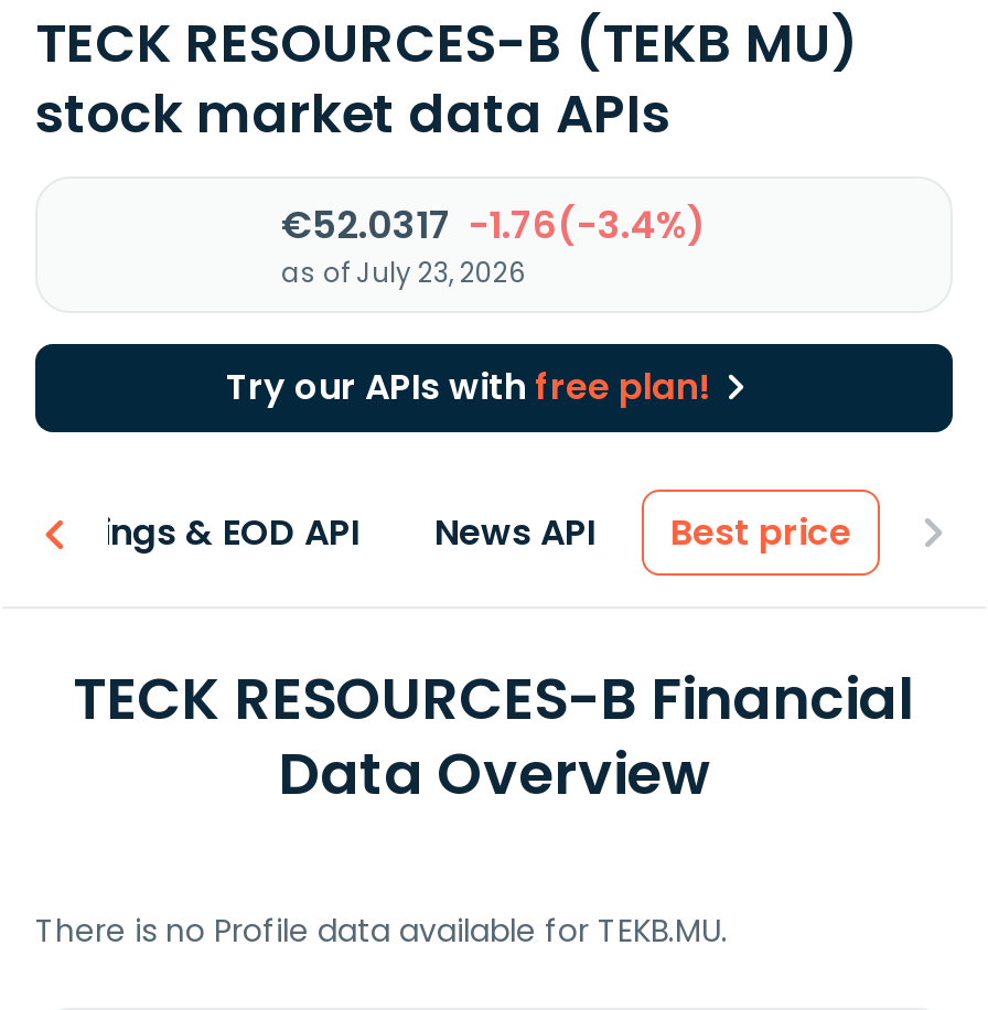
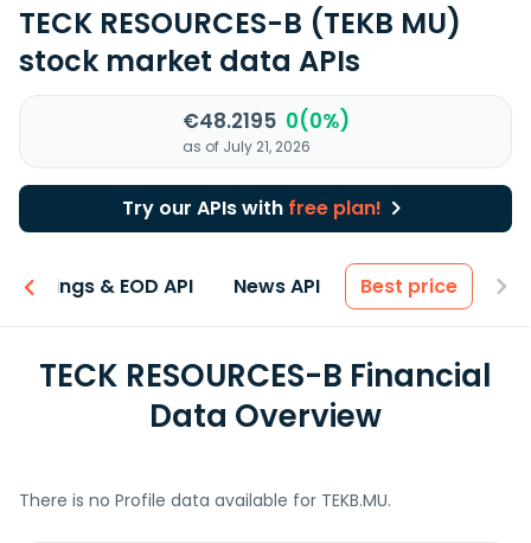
- €52.0317 -1.76(-3.4%)
+ €48.2195 0(0%)

- as of July 23, 2026
+ as of July 21, 2026
